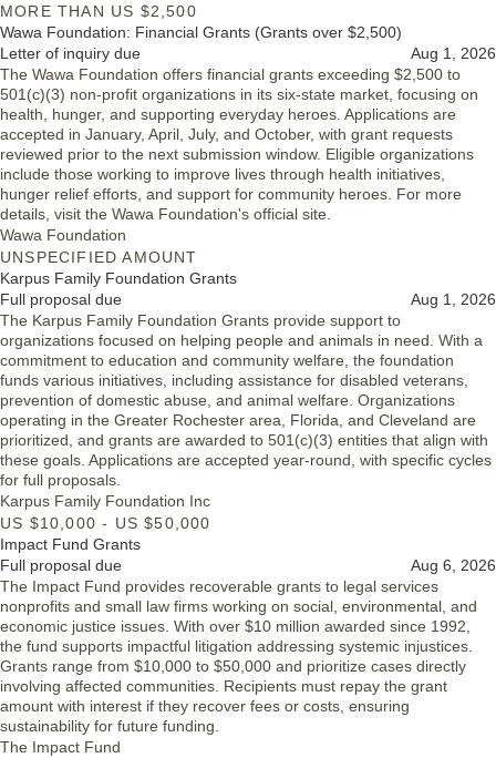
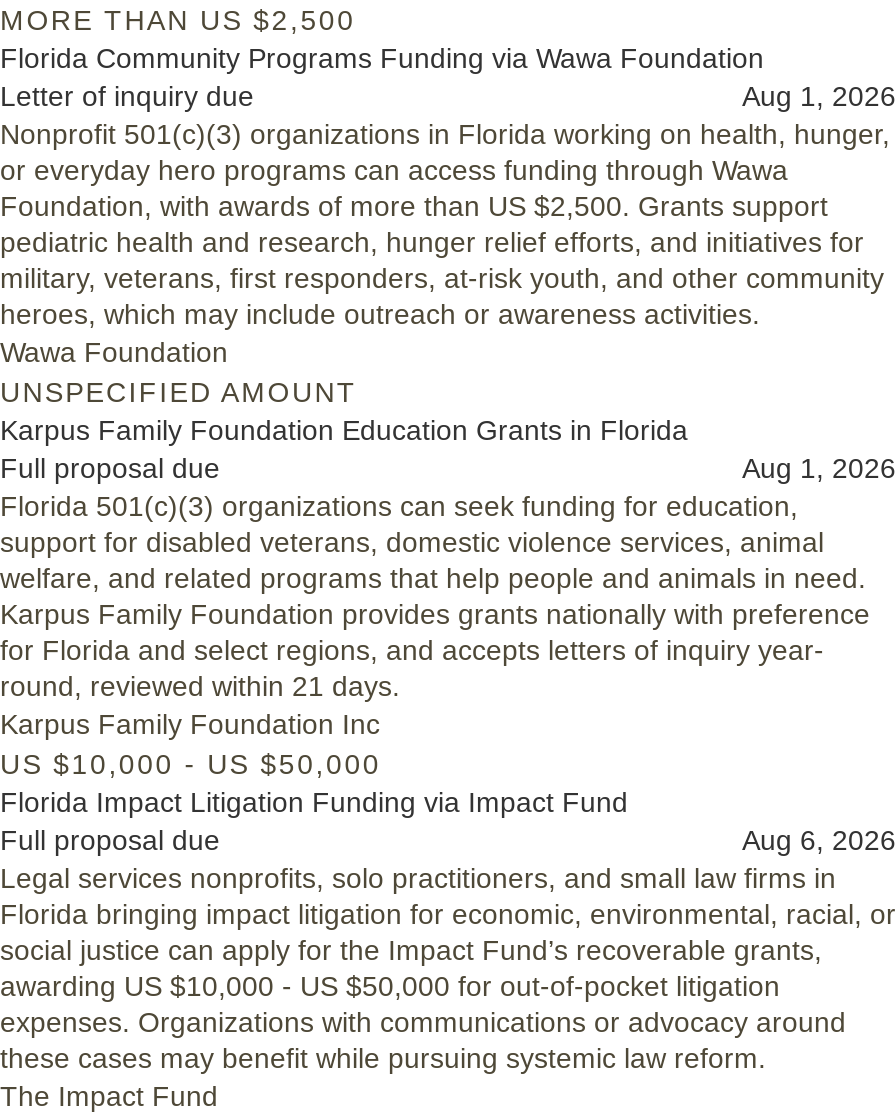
- Wawa Foundation: Financial Grants (Grants over $2,500)
+ Florida Community Programs Funding via Wawa Foundation

- The Wawa Foundation offers financial grants exceeding $2,500 to
- 501(c)(3) non-profit organizations in its six-state market, focusing on
- health, hunger, and supporting everyday heroes. Applications are
- accepted in January, April, July, and October, with grant requests
- reviewed prior to the next submission window. Eligible organizations
- include those working to improve lives through health initiatives,
- hunger relief efforts, and support for community heroes. For more
- details, visit the Wawa Foundation's official site.
+ Nonprofit 501(c)(3) organizations in Florida working on health, hunger,
+ or everyday hero programs can access funding through Wawa
+ Foundation, with awards of more than US $2,500. Grants support
+ pediatric health and research, hunger relief efforts, and initiatives for
+ military, veterans, first responders, at-risk youth, and other community
+ heroes, which may include outreach or awareness activities.

- Karpus Family Foundation Grants
+ Karpus Family Foundation Education Grants in Florida

- The Karpus Family Foundation Grants provide support to
- organizations focused on helping people and animals in need. With a
- commitment to education and community welfare, the foundation
- funds various initiatives, including assistance for disabled veterans,
- prevention of domestic abuse, and animal welfare. Organizations
- operating in the Greater Rochester area, Florida, and Cleveland are
- prioritized, and grants are awarded to 501(c)(3) entities that align with
- these goals. Applications are accepted year-round, with specific cycles
- for full proposals.
+ Florida 501(c)(3) organizations can seek funding for education,
+ support for disabled veterans, domestic violence services, animal
+ welfare, and related programs that help people and animals in need.
+ Karpus Family Foundation provides grants nationally with preference
+ for Florida and select regions, and accepts letters of inquiry year-
+ round, reviewed within 21 days.

- Impact Fund Grants
+ Florida Impact Litigation Funding via Impact Fund

- The Impact Fund provides recoverable grants to legal services
- nonprofits and small law firms working on social, environmental, and
- economic justice issues. With over $10 million awarded since 1992,
- the fund supports impactful litigation addressing systemic injustices.
- Grants range from $10,000 to $50,000 and prioritize cases directly
- involving affected communities. Recipients must repay the grant
- amount with interest if they recover fees or costs, ensuring
- sustainability for future funding.
+ Legal services nonprofits, solo practitioners, and small law firms in
+ Florida bringing impact litigation for economic, environmental, racial, or
+ social justice can apply for the Impact Fund’s recoverable grants,
+ awarding US $10,000 - US $50,000 for out-of-pocket litigation
+ expenses. Organizations with communications or advocacy around
+ these cases may benefit while pursuing systemic law reform.
